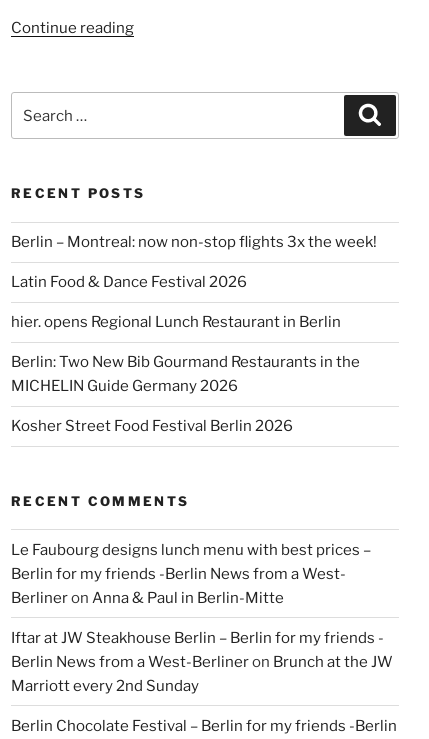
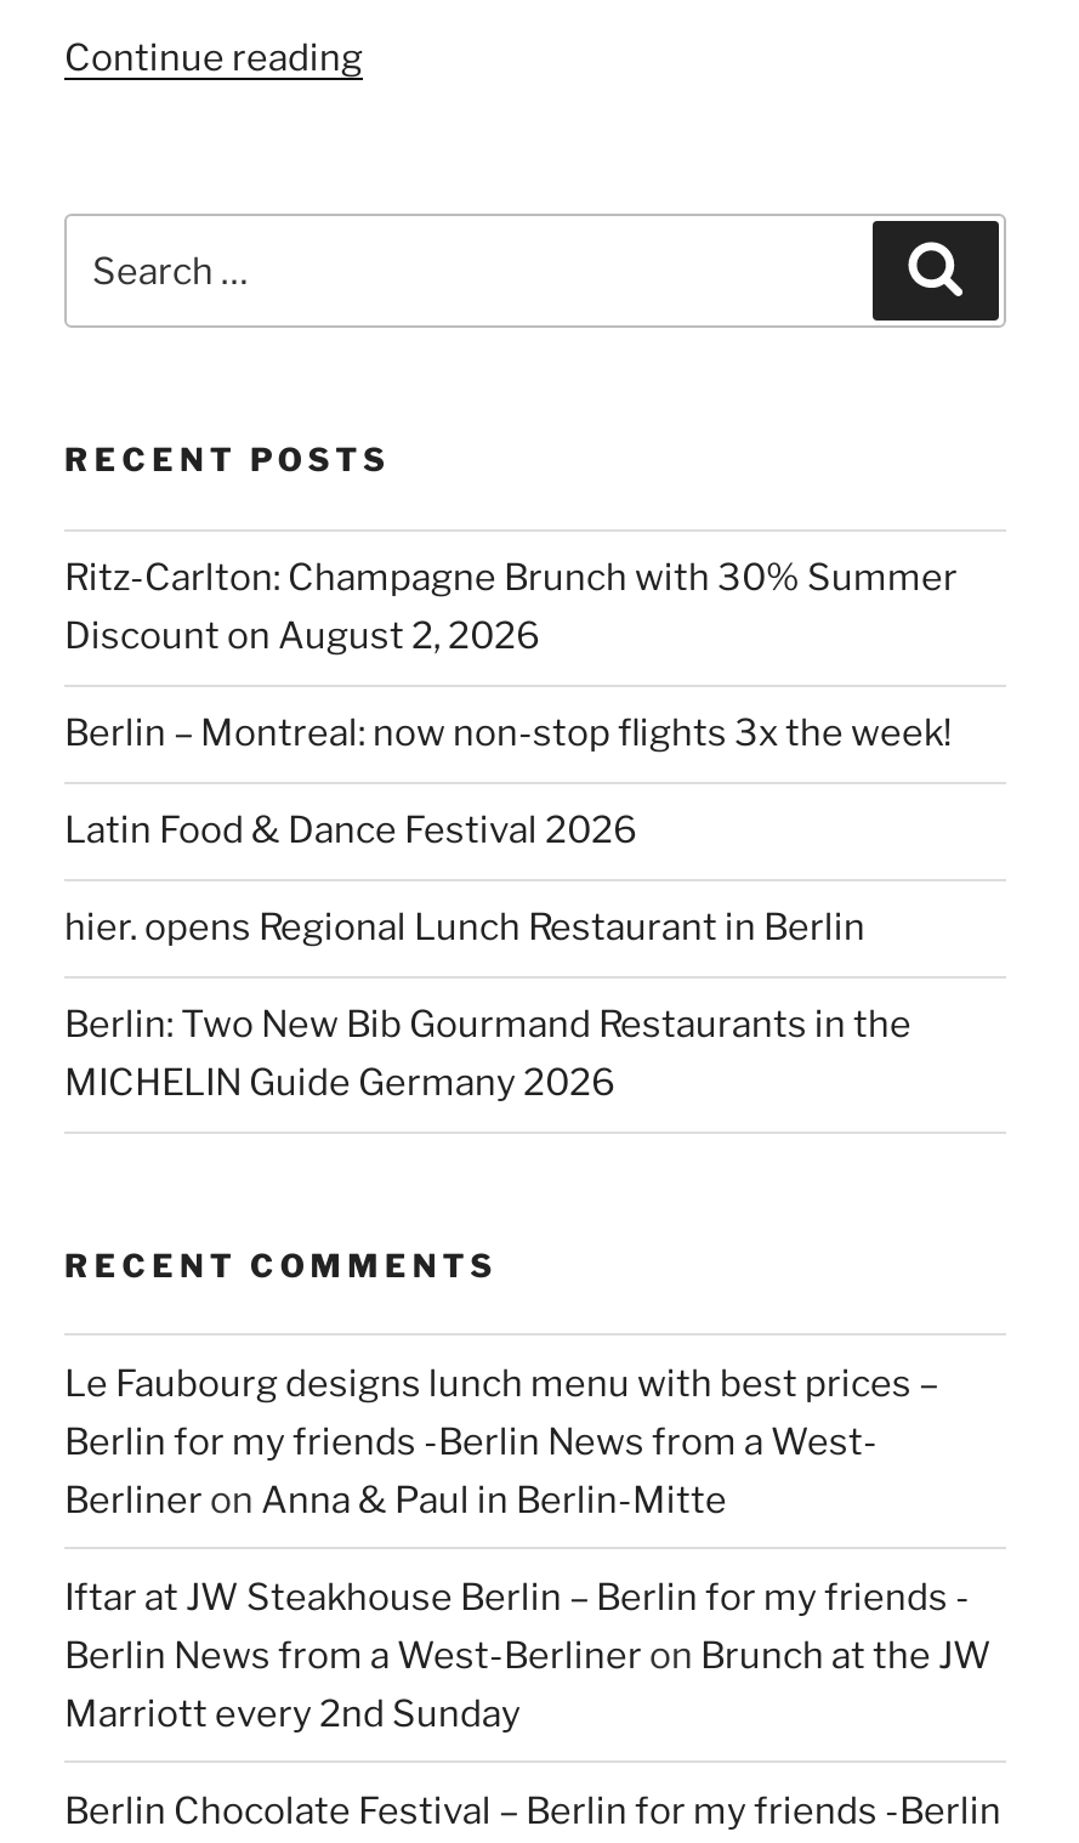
+ Ritz-Carlton: Champagne Brunch with 30% Summer
+ Discount on August 2, 2026

moved down: Berlin – Montreal: now non-stop flights 3x the week! | Latin Food & Dance Festival 2026 | hier. opens Regional Lunch Restaurant in Berlin | Berlin: Two New Bib Gourmand Restaurants in the | MICHELIN Guide Germany 2026

- Kosher Street Food Festival Berlin 2026
